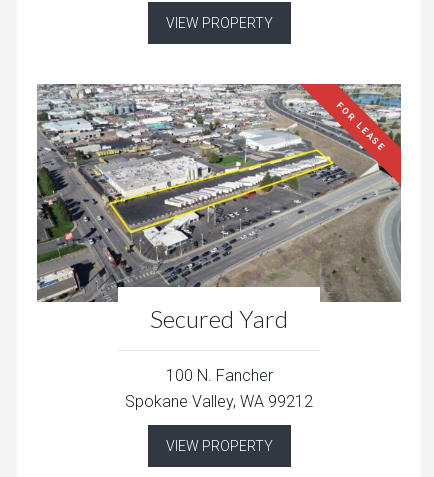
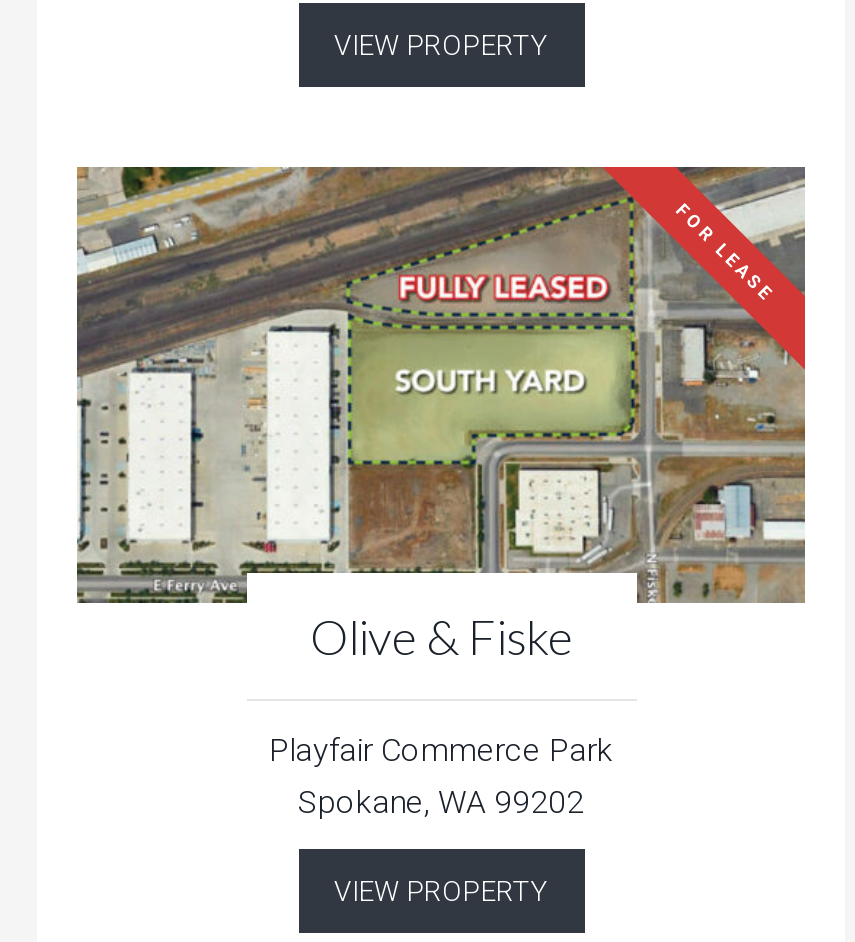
- [image]
- Secured Yard
+ [image]
+ Olive & Fiske

- 100 N. Fancher
- Spokane Valley, WA 99212
+ Playfair Commerce Park
+ Spokane, WA 99202
